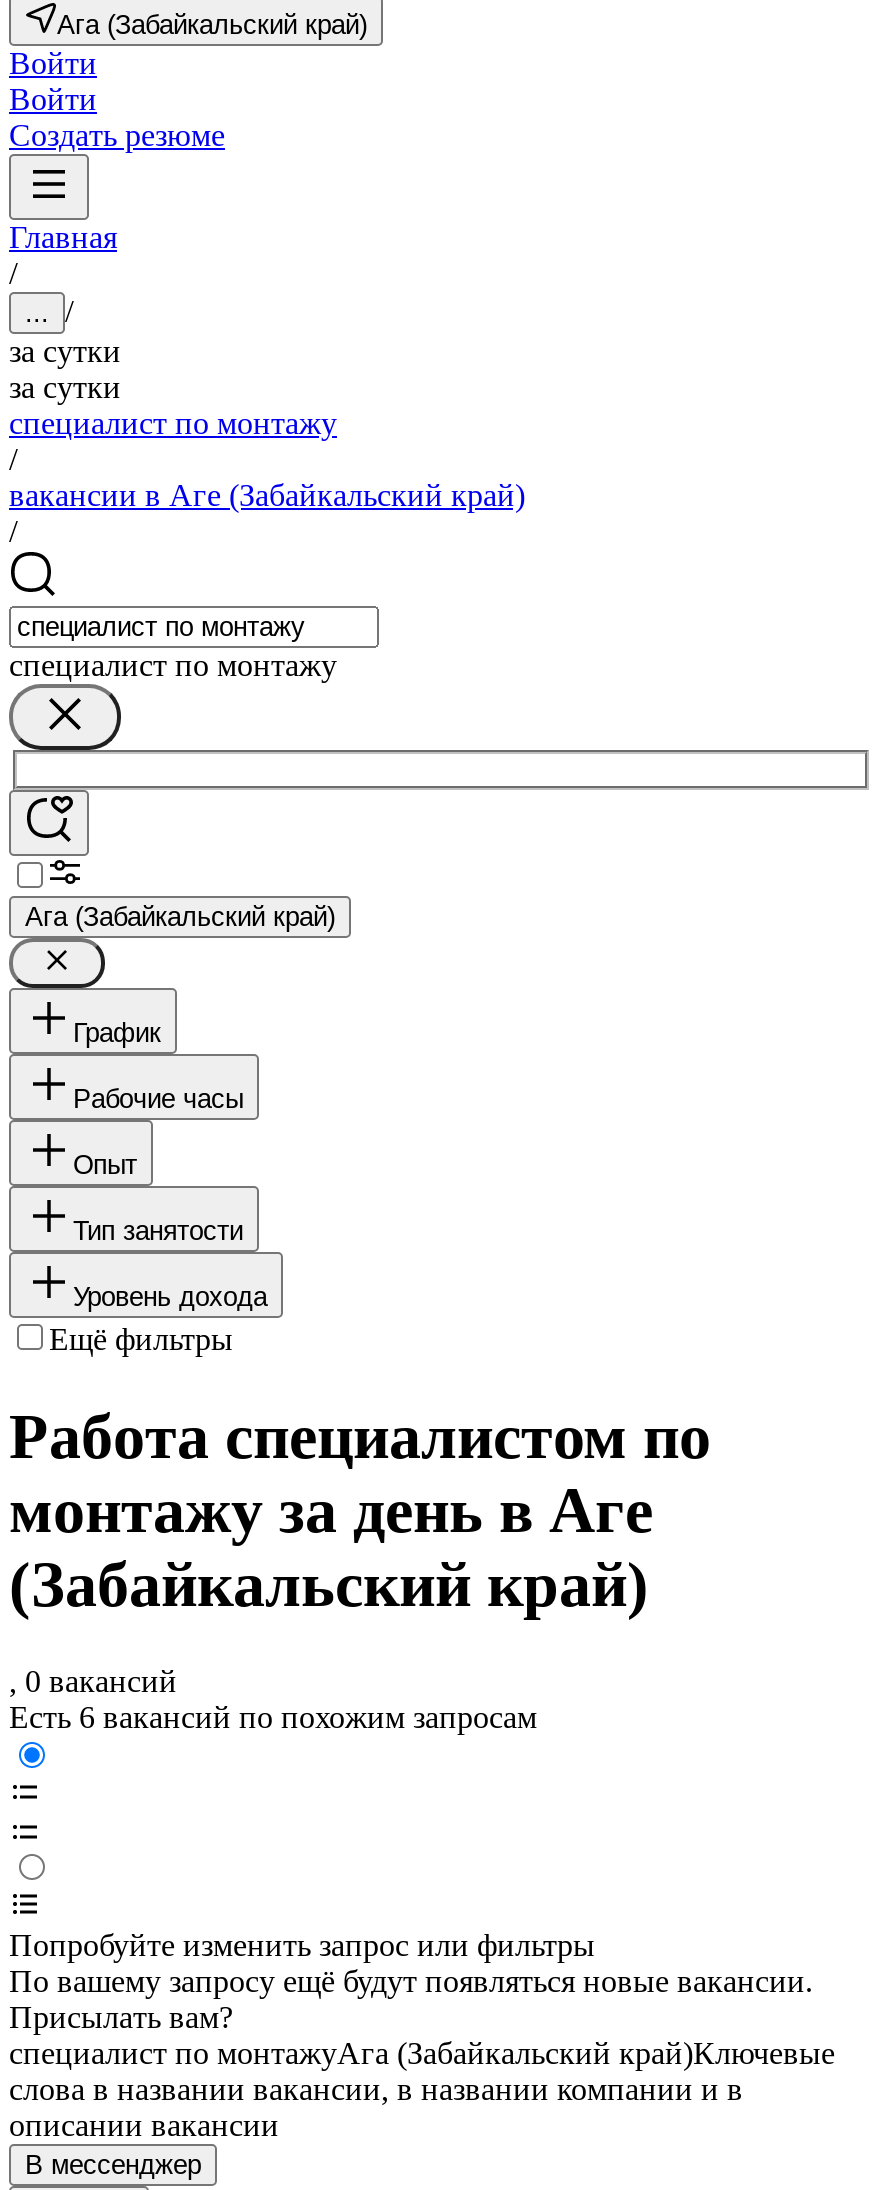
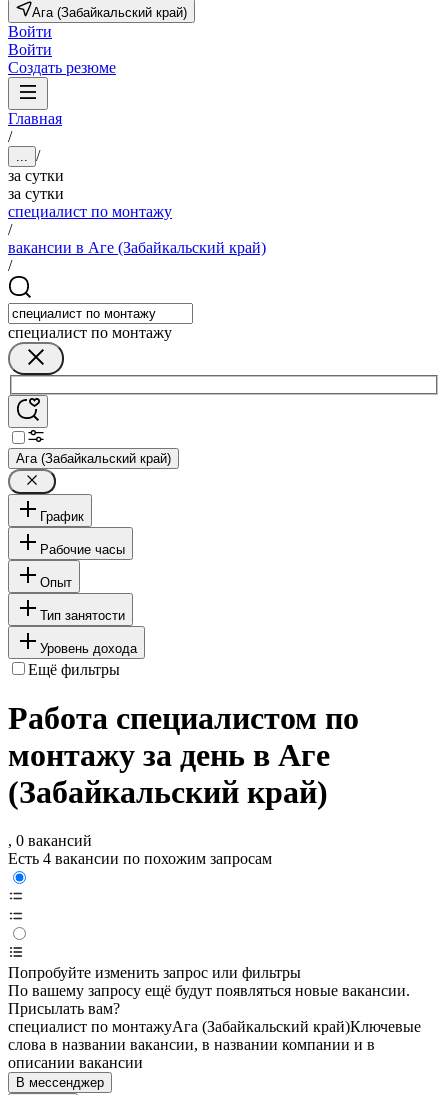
- Есть 6 вакансий по похожим запросам
+ Есть 4 вакансии по похожим запросам
